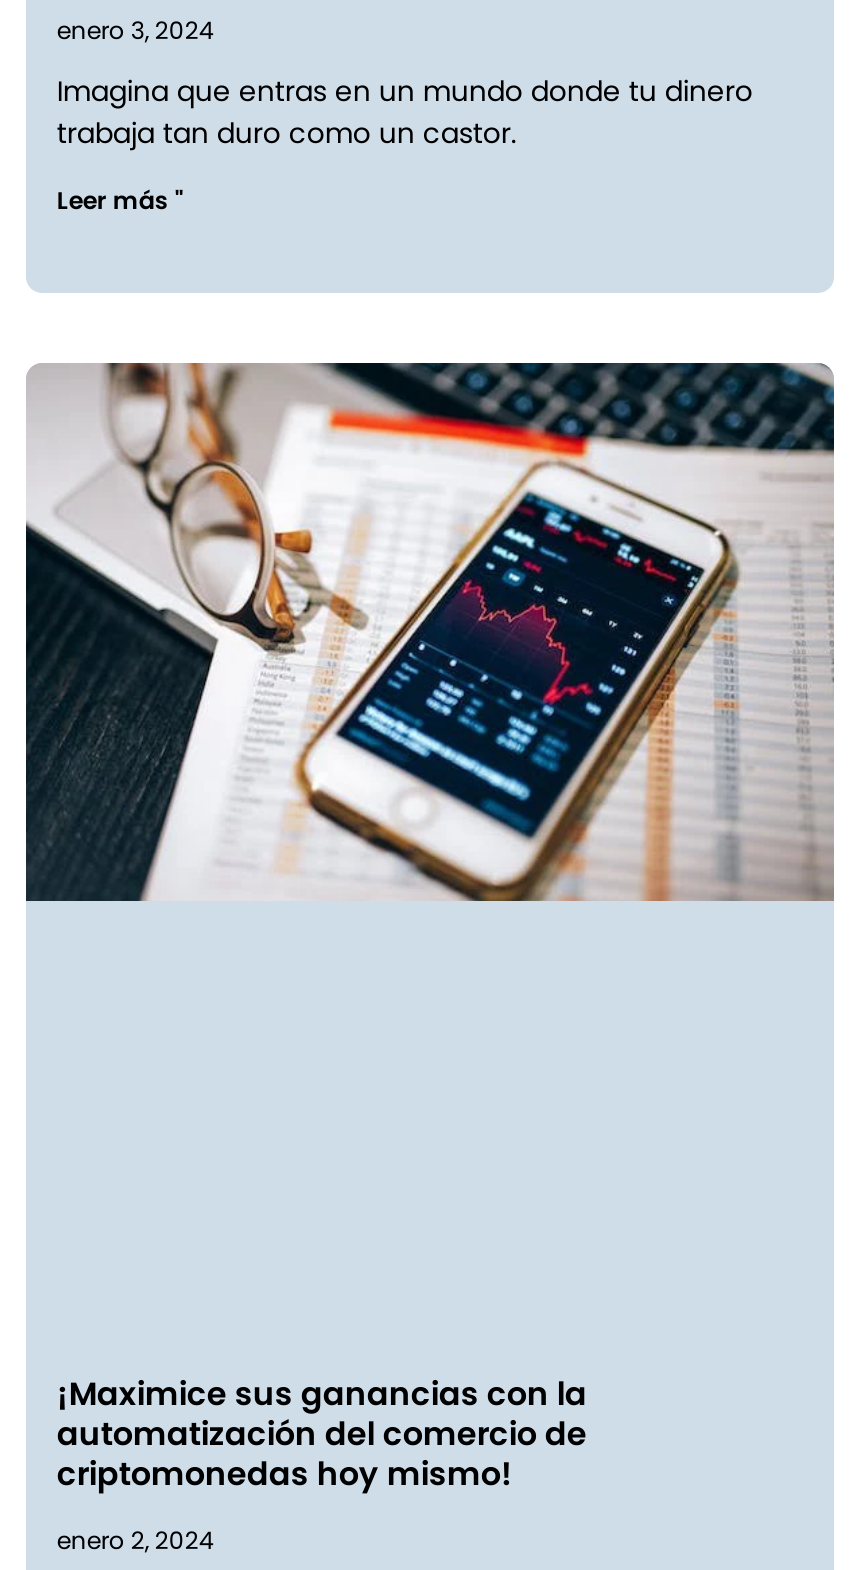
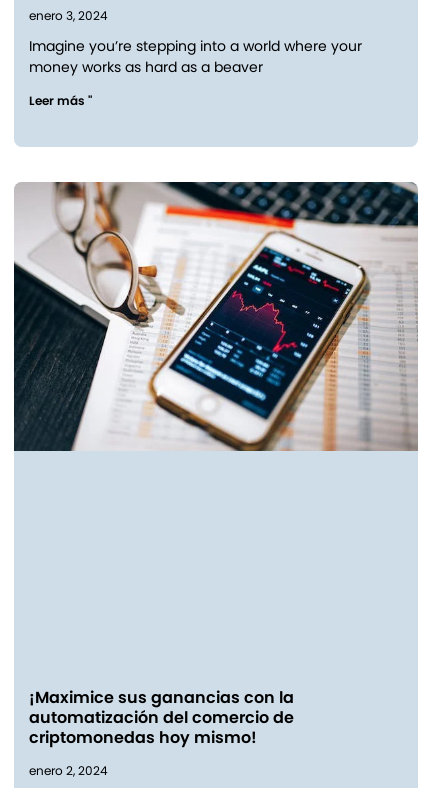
- Imagina que entras en un mundo donde tu dinero
- trabaja tan duro como un castor.
+ Imagine you’re stepping into a world where your
+ money works as hard as a beaver
